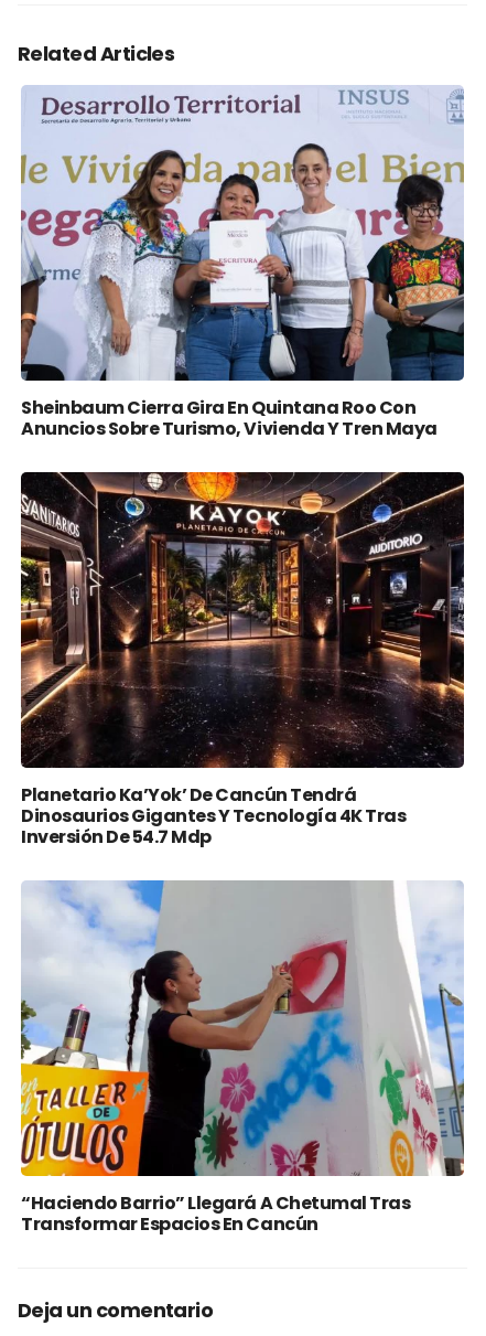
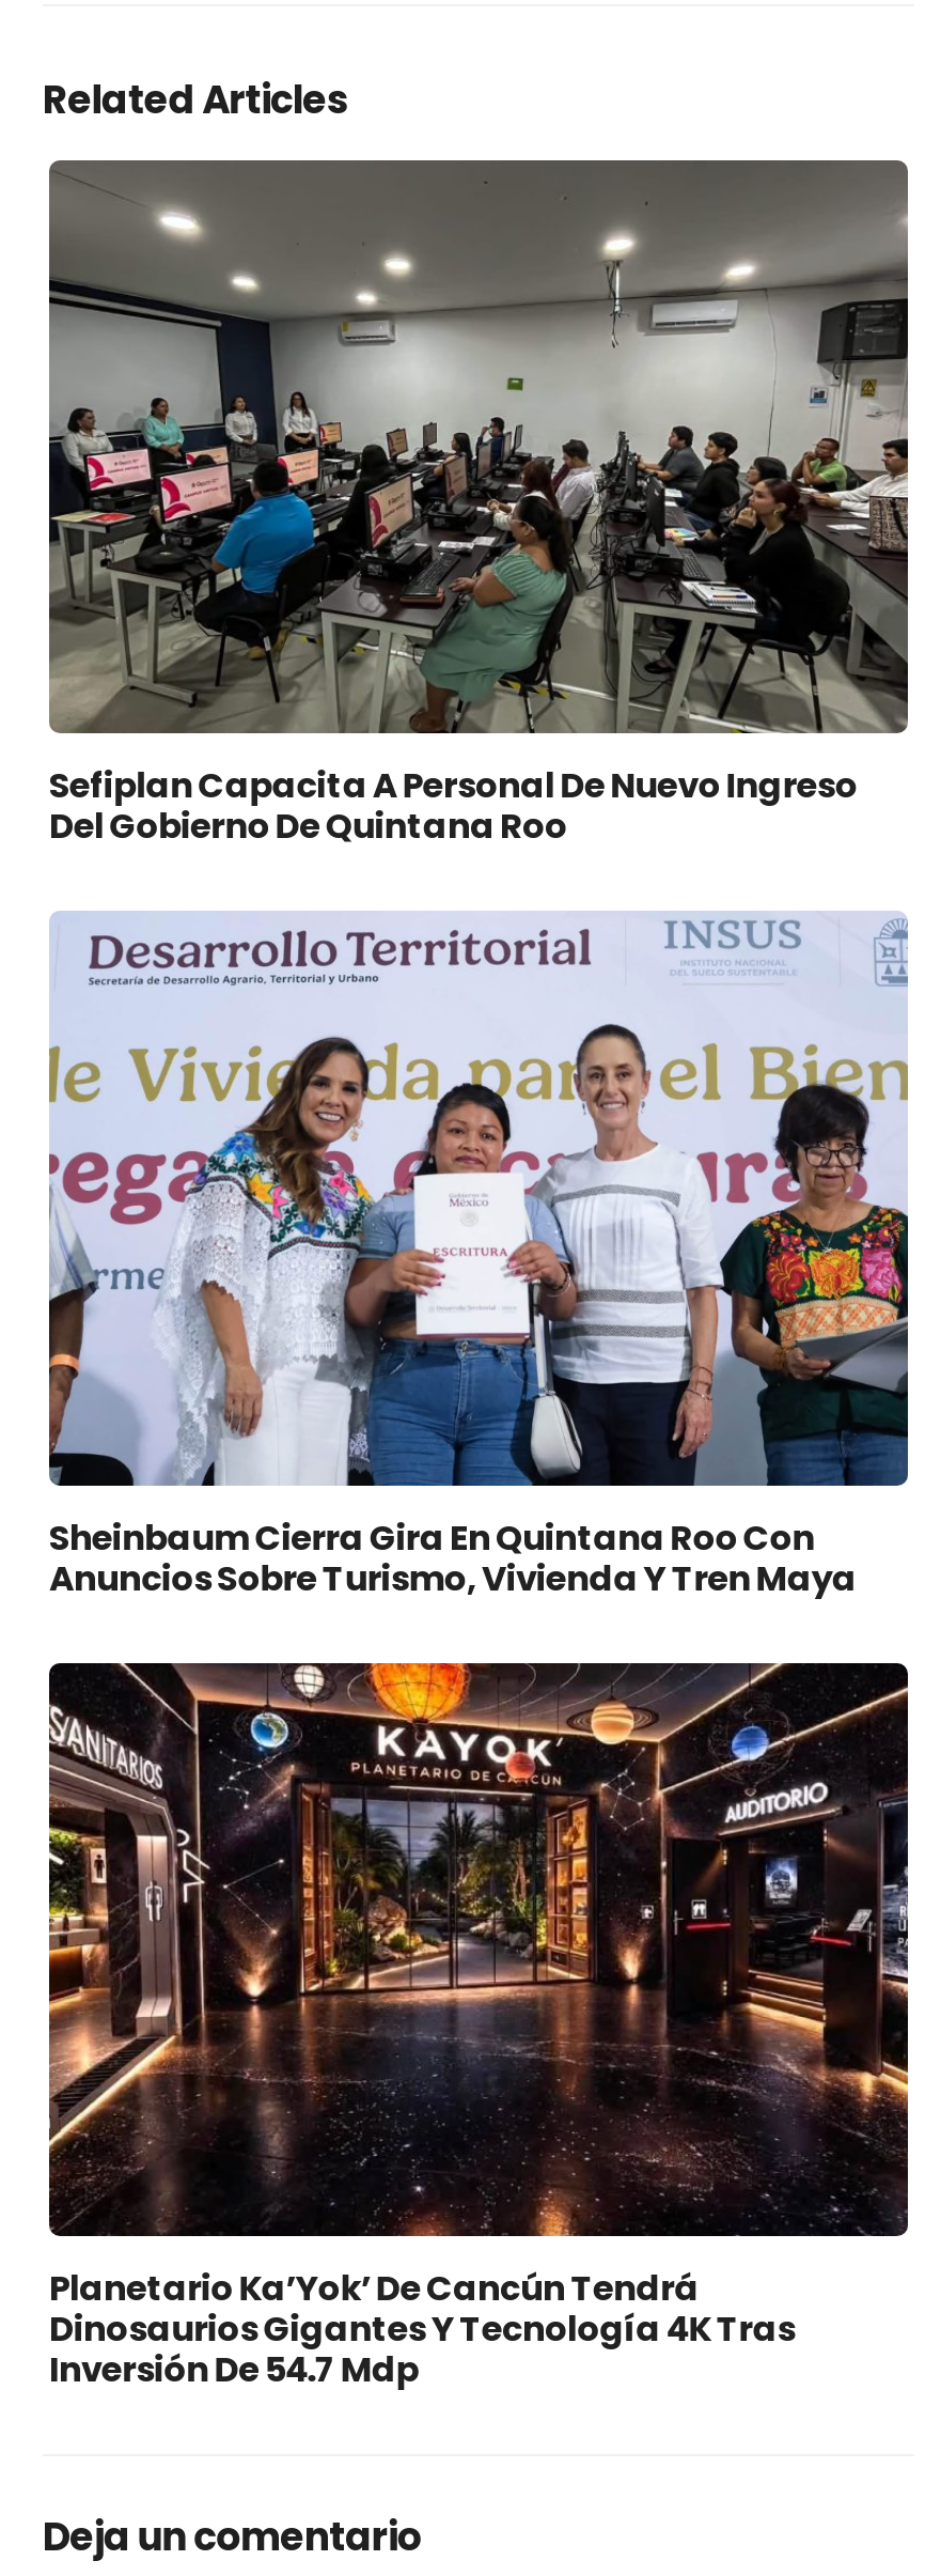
+ [image]
+ Sefiplan Capacita A Personal De Nuevo Ingreso
+ Del Gobierno De Quintana Roo

moved down: [image] | Sheinbaum Cierra Gira En Quintana Roo Con | Anuncios Sobre Turismo, Vivienda Y Tren Maya | Planetario Ka’Yok’ De Cancún Tendrá | Dinosaurios Gigantes Y Tecnología 4K Tras | Inversión De 54.7 Mdp

- [image]
- “Haciendo Barrio” Llegará A Chetumal Tras
- Transformar Espacios En Cancún
